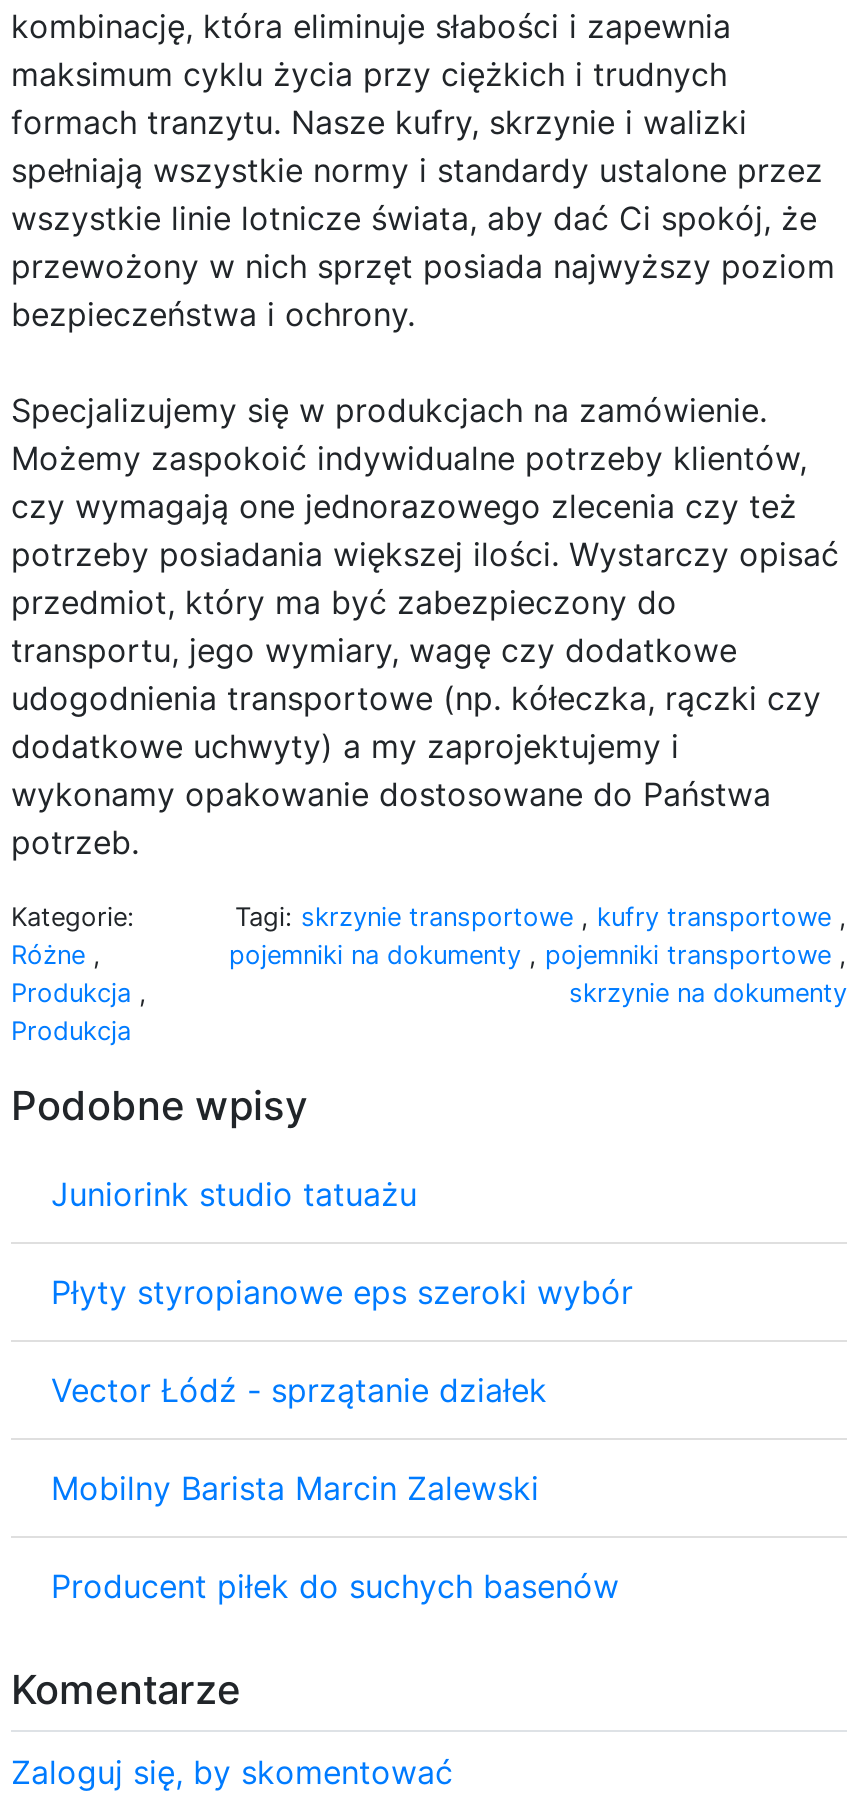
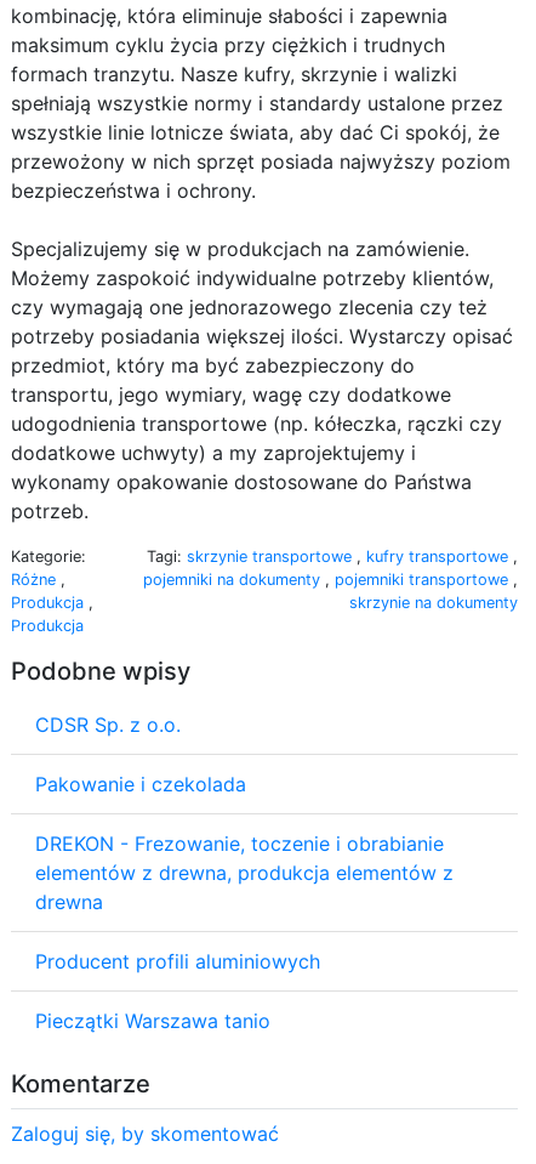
- Juniorink studio tatuażu
+ CDSR Sp. z o.o.

- Płyty styropianowe eps szeroki wybór
+ Pakowanie i czekolada

- Vector Łódź - sprzątanie działek
+ DREKON - Frezowanie, toczenie i obrabianie
+ elementów z drewna, produkcja elementów z
+ drewna

- Mobilny Barista Marcin Zalewski
+ Producent profili aluminiowych

- Producent piłek do suchych basenów
+ Pieczątki Warszawa tanio
